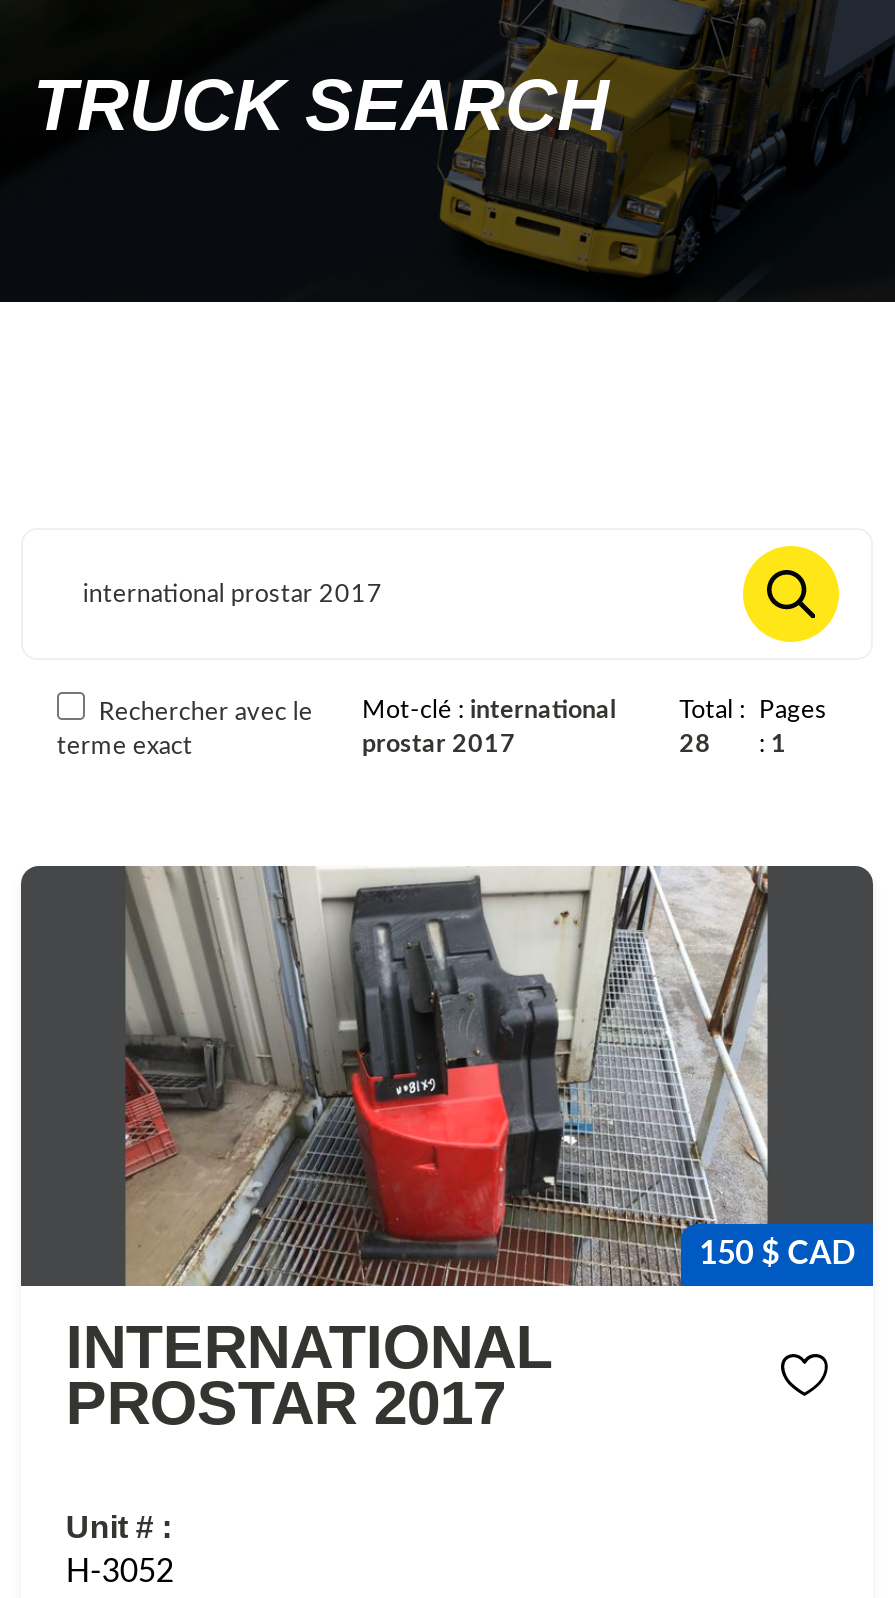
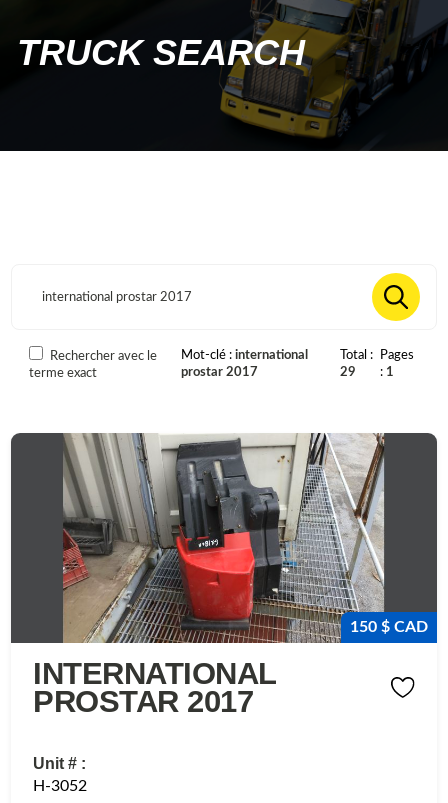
- 28
+ 29
